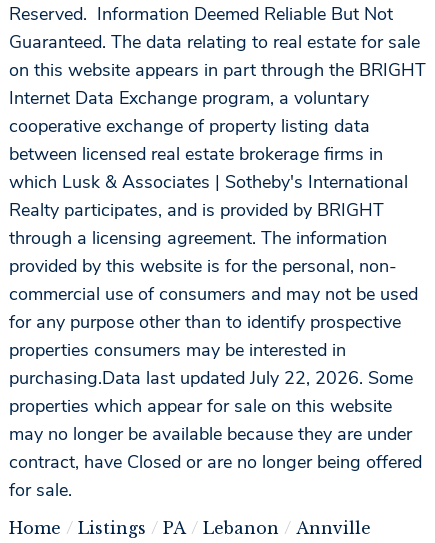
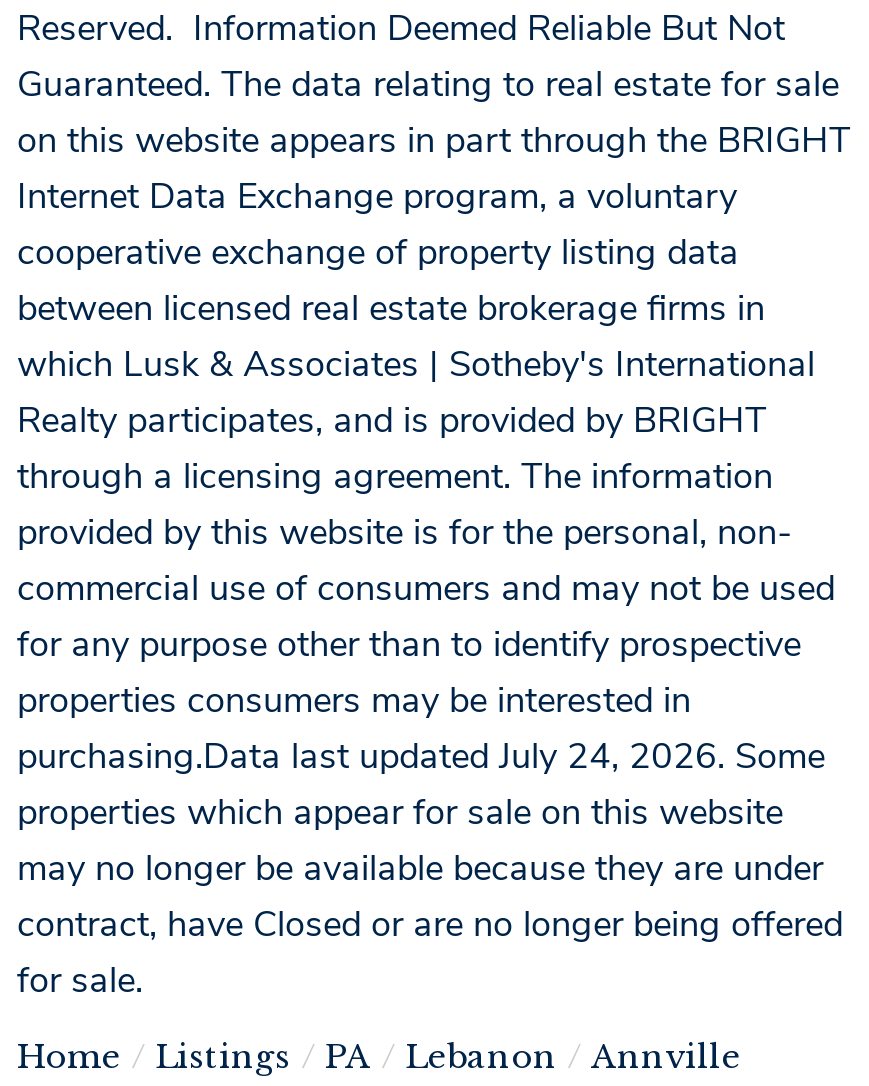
- purchasing.Data last updated July 22, 2026. Some
+ purchasing.Data last updated July 24, 2026. Some
